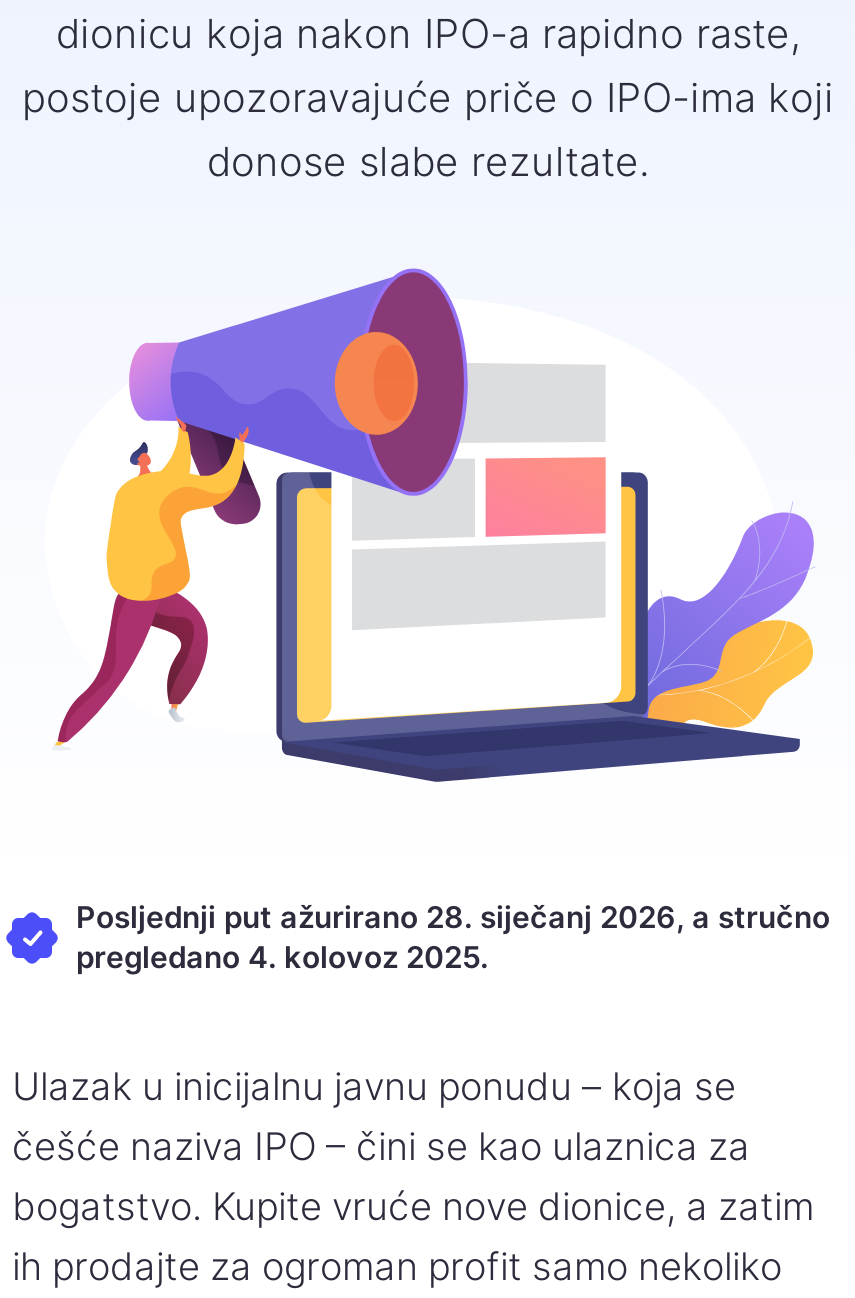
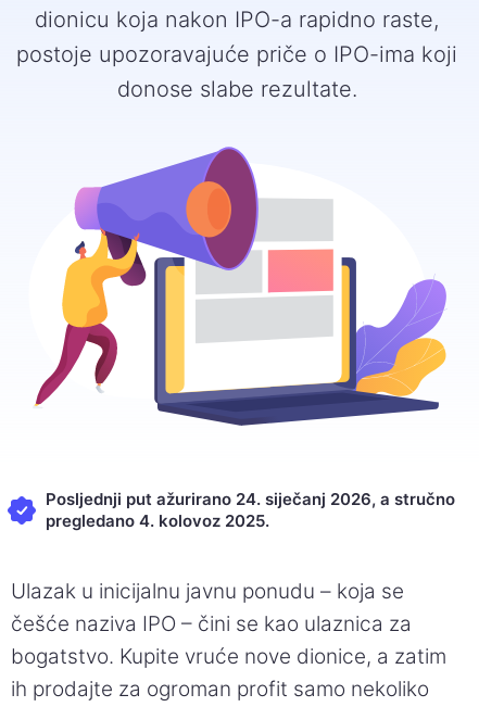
- Posljednji put ažurirano 28. siječanj 2026, a stručno
+ Posljednji put ažurirano 24. siječanj 2026, a stručno
